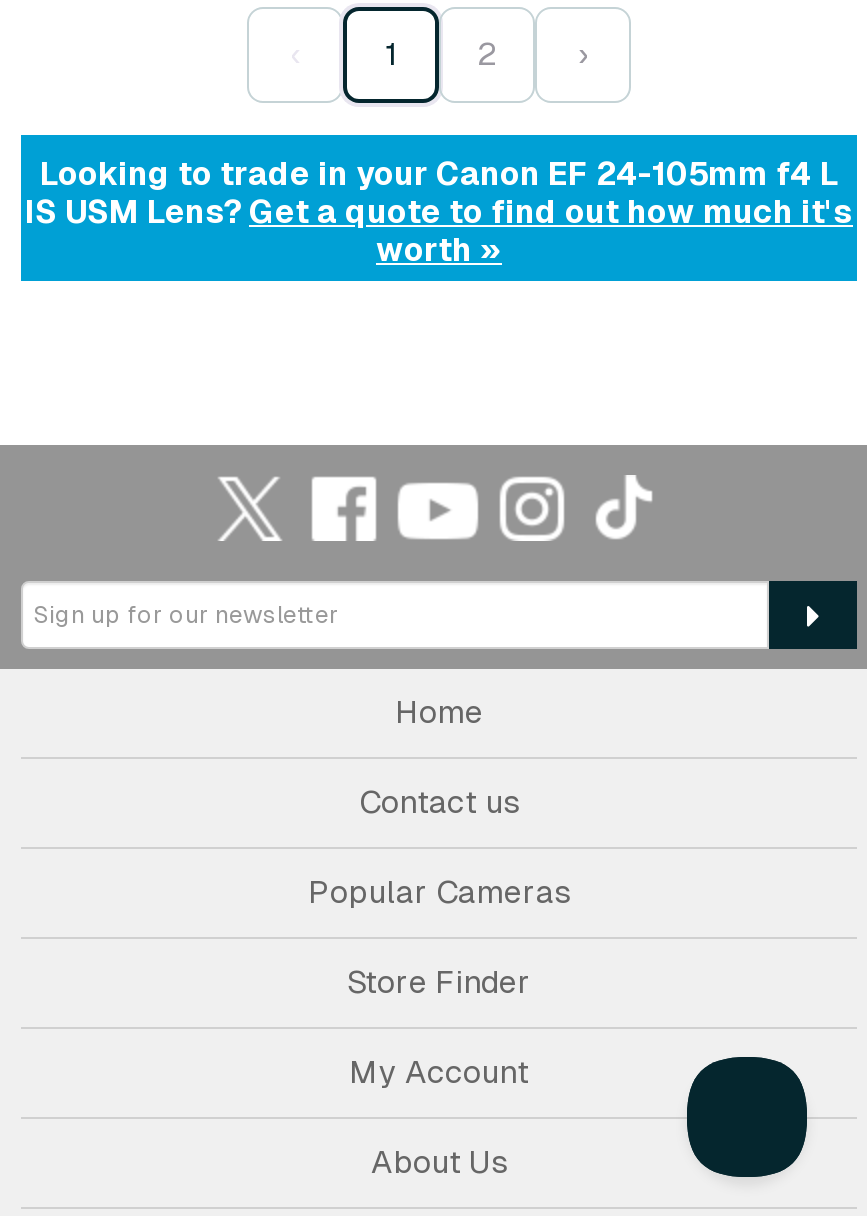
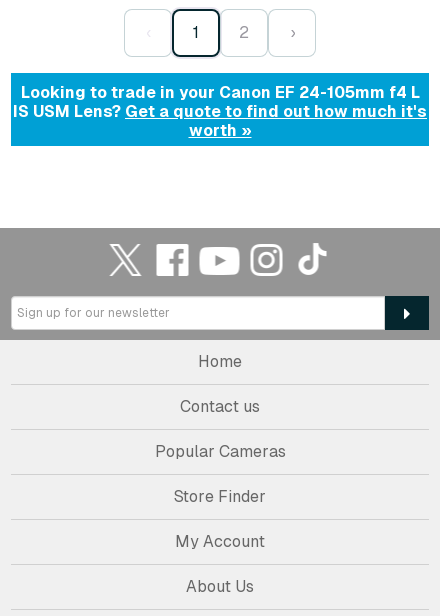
- [image]
